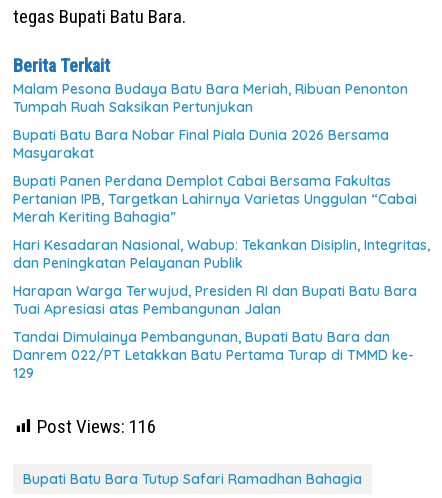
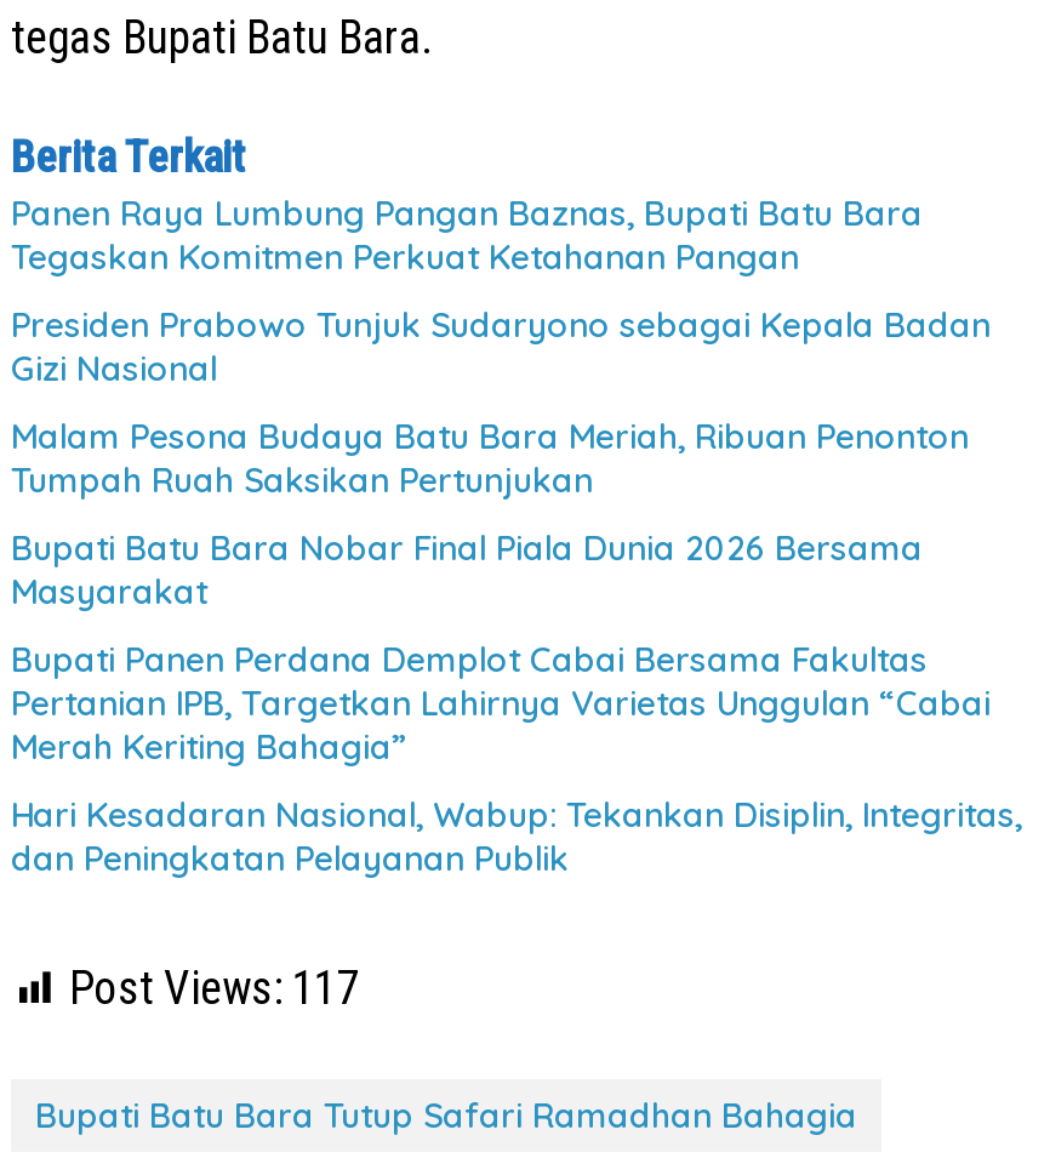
+ Panen Raya Lumbung Pangan Baznas, Bupati Batu Bara
+ Tegaskan Komitmen Perkuat Ketahanan Pangan
+ Presiden Prabowo Tunjuk Sudaryono sebagai Kepala Badan
+ Gizi Nasional

moved down: Malam Pesona Budaya Batu Bara Meriah, Ribuan Penonton | Tumpah Ruah Saksikan Pertunjukan | Bupati Batu Bara Nobar Final Piala Dunia 2026 Bersama | ... | Hari Kesadaran Nasional, Wabup: Tekankan Disiplin, Integritas, | dan Peningkatan Pelayanan Publik

- Harapan Warga Terwujud, Presiden RI dan Bupati Batu Bara
- Tuai Apresiasi atas Pembangunan Jalan
- Tandai Dimulainya Pembangunan, Bupati Batu Bara dan
- Danrem 022/PT Letakkan Batu Pertama Turap di TMMD ke-
- 129
- Post Views: 116
+ Post Views: 117
